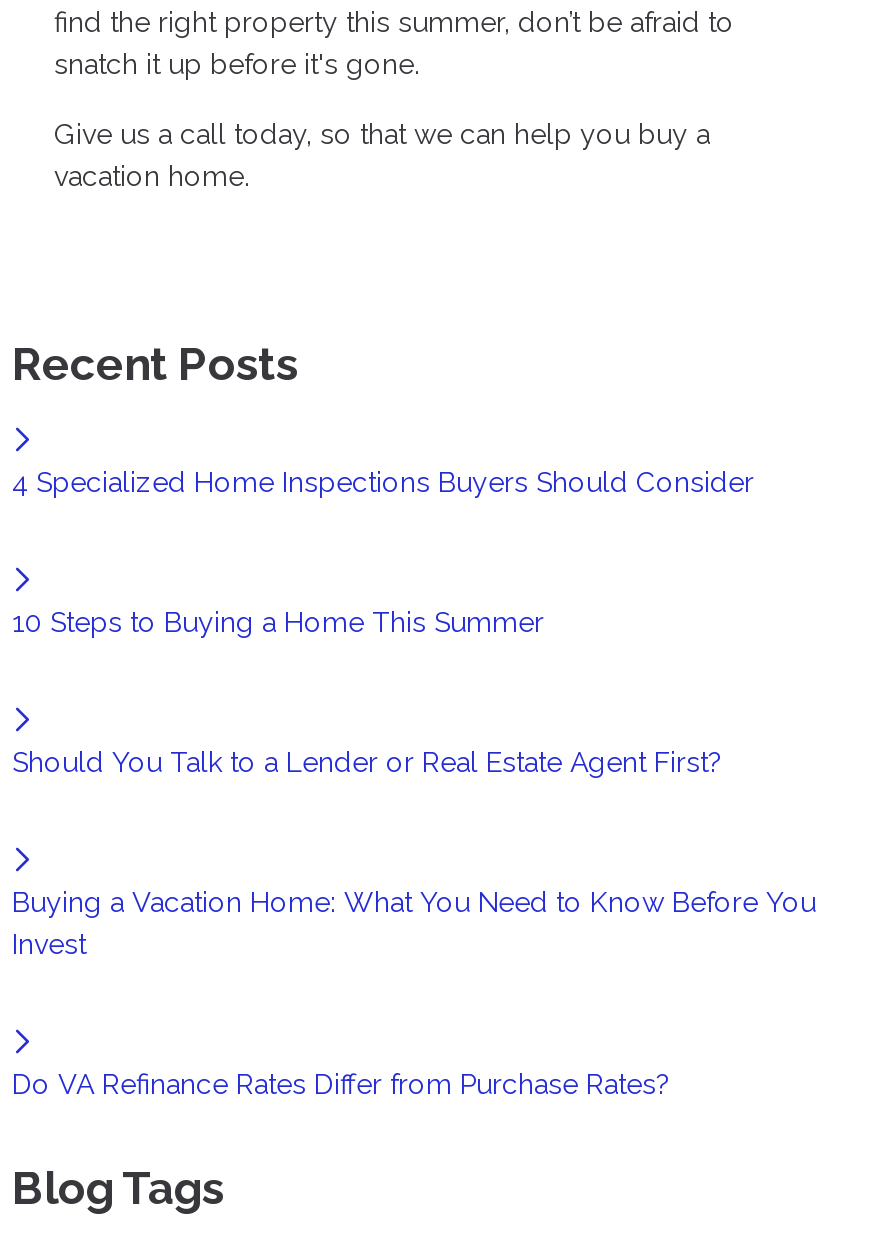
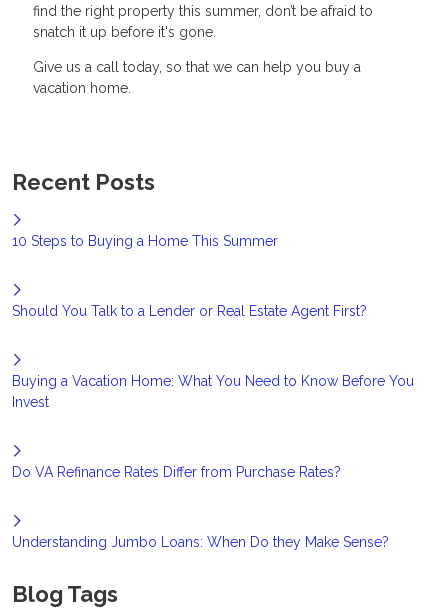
- 4 Specialized Home Inspections Buyers Should Consider

moved up: 10 Steps to Buying a Home This Summer | Should You Talk to a Lender or Real Estate Agent First? | Buying a Vacation Home: What You Need to Know Before You | Invest | Do VA Refinance Rates Differ from Purchase Rates?

+ Understanding Jumbo Loans: When Do they Make Sense?
